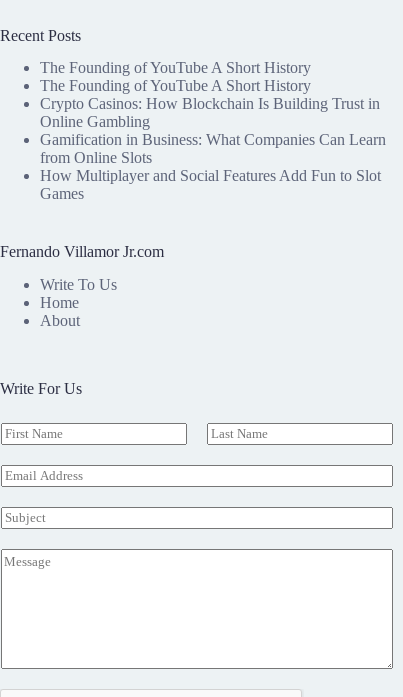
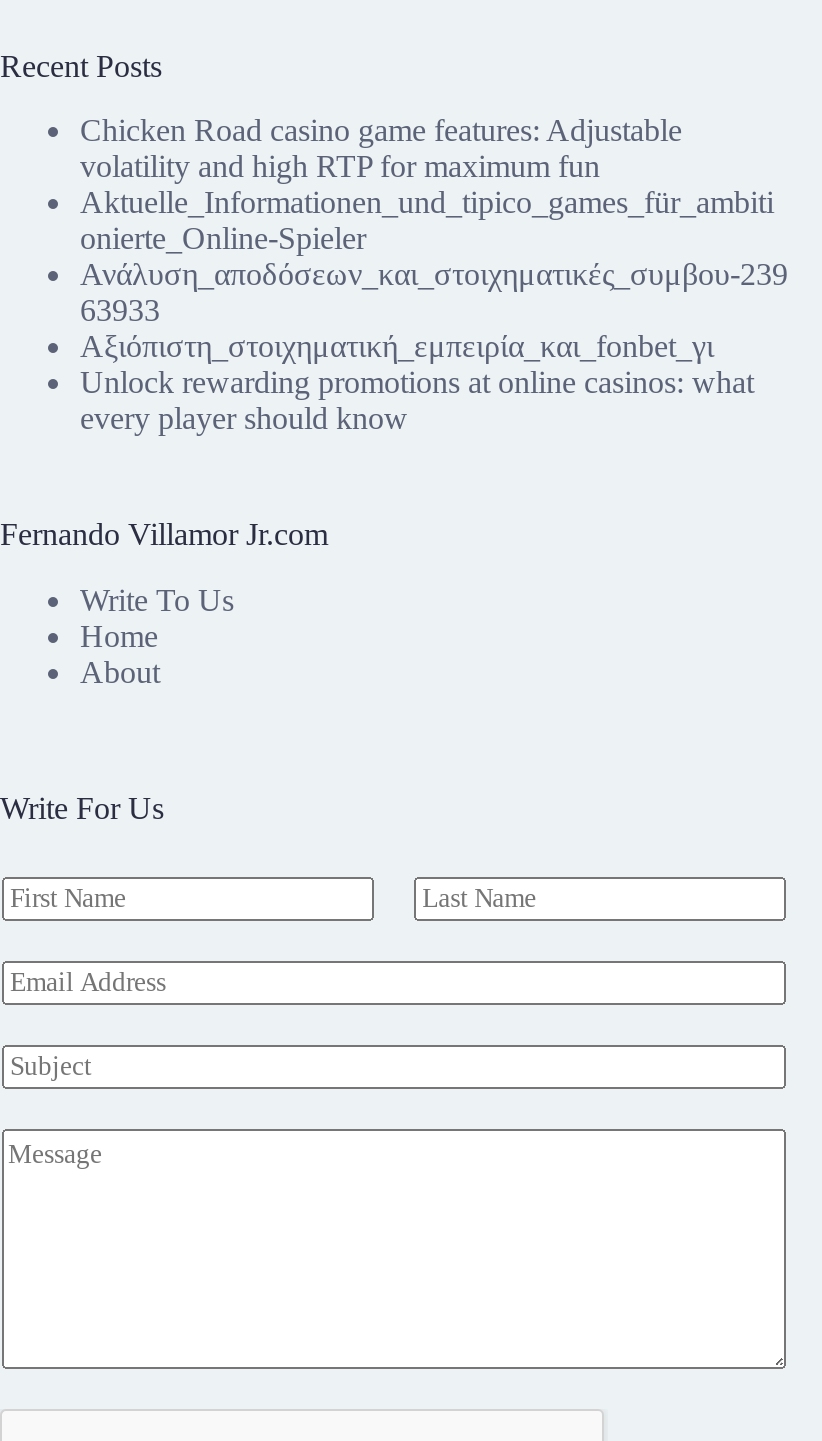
- The Founding of YouTube A Short History
- The Founding of YouTube A Short History
- Crypto Casinos: How Blockchain Is Building Trust in
- Online Gambling
- Gamification in Business: What Companies Can Learn
- from Online Slots
- How Multiplayer and Social Features Add Fun to Slot
- Games
+ Chicken Road casino game features: Adjustable
+ volatility and high RTP for maximum fun
+ Aktuelle_Informationen_und_tipico_games_für_ambiti
+ onierte_Online-Spieler
+ Ανάλυση_αποδόσεων_και_στοιχηματικές_συμβου-239
+ 63933
+ Αξιόπιστη_στοιχηματική_εμπειρία_και_fonbet_γι
+ Unlock rewarding promotions at online casinos: what
+ every player should know
